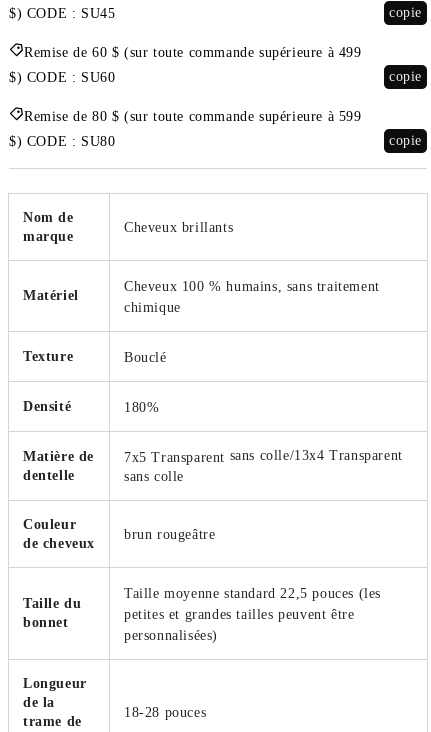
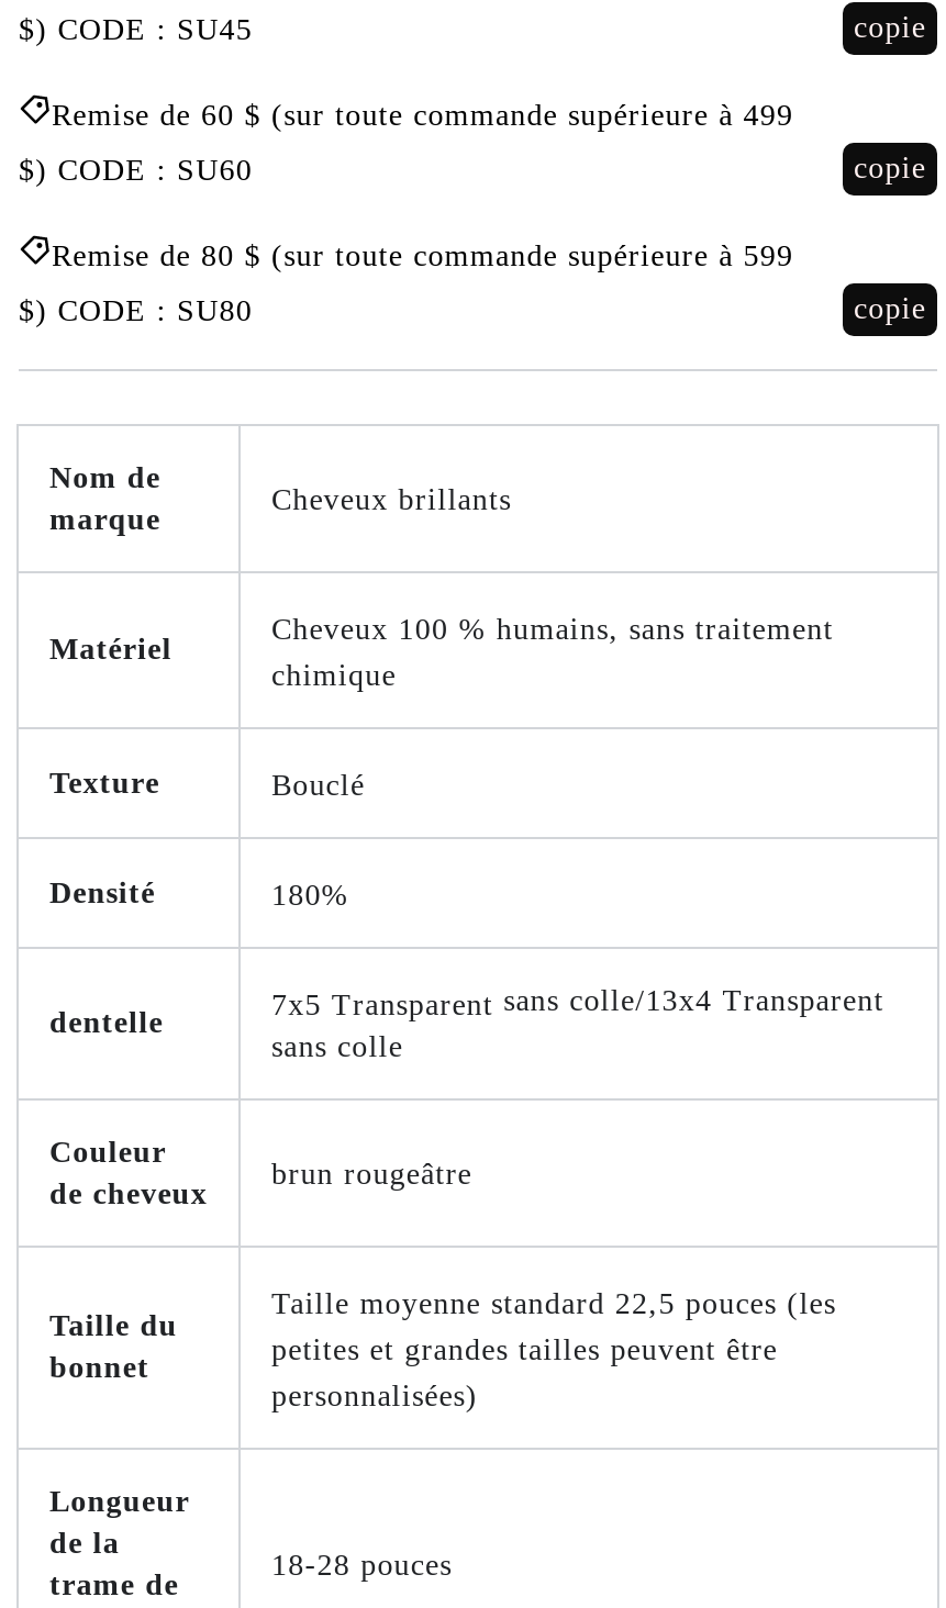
- Matière de
